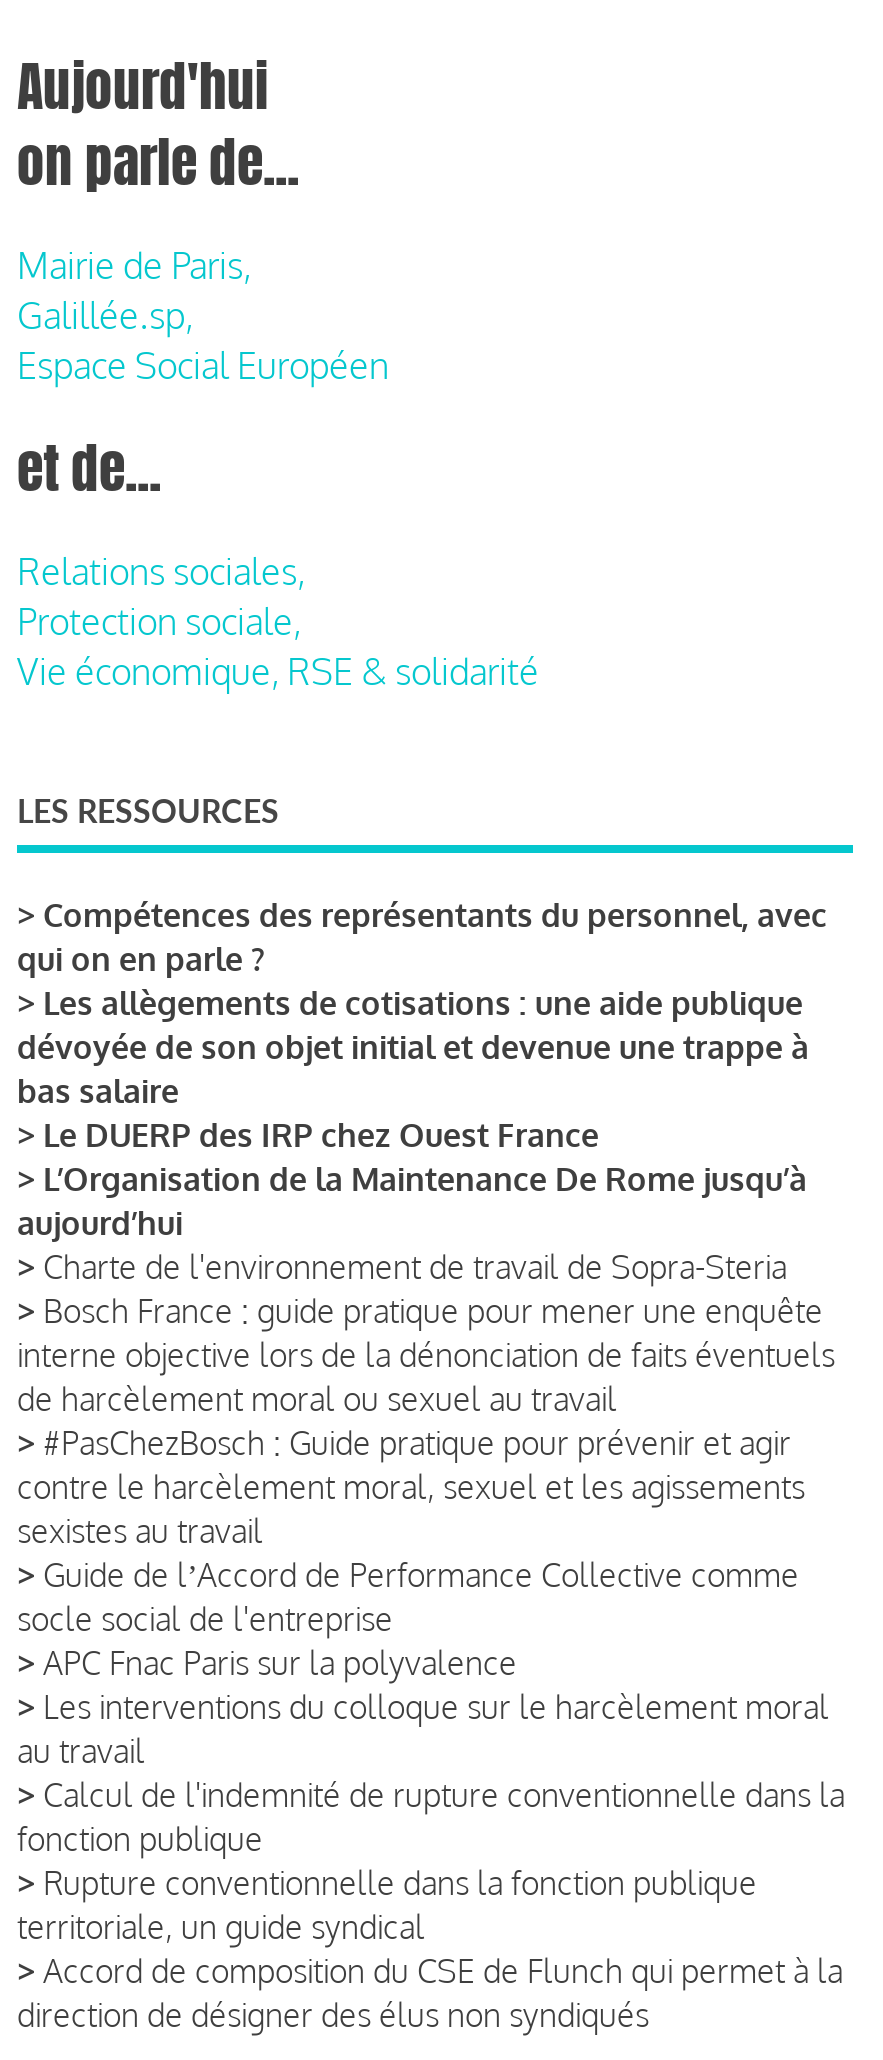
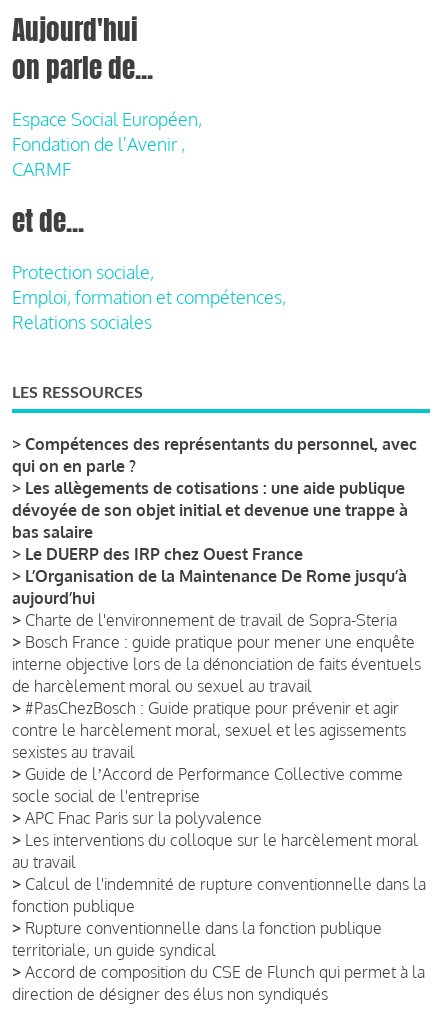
- Mairie de Paris,
- Galillée.sp,
- Espace Social Européen
+ Espace Social Européen,
+ Fondation de l'Avenir ,
+ CARMF

- Relations sociales,

moved up: Protection sociale,

- Vie économique, RSE & solidarité
+ Emploi, formation et compétences,
+ Relations sociales
